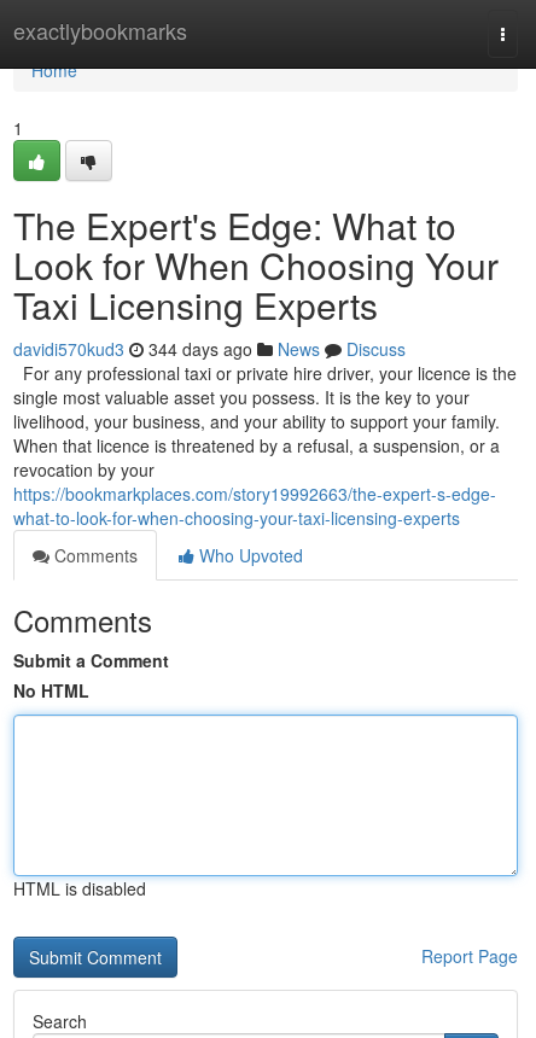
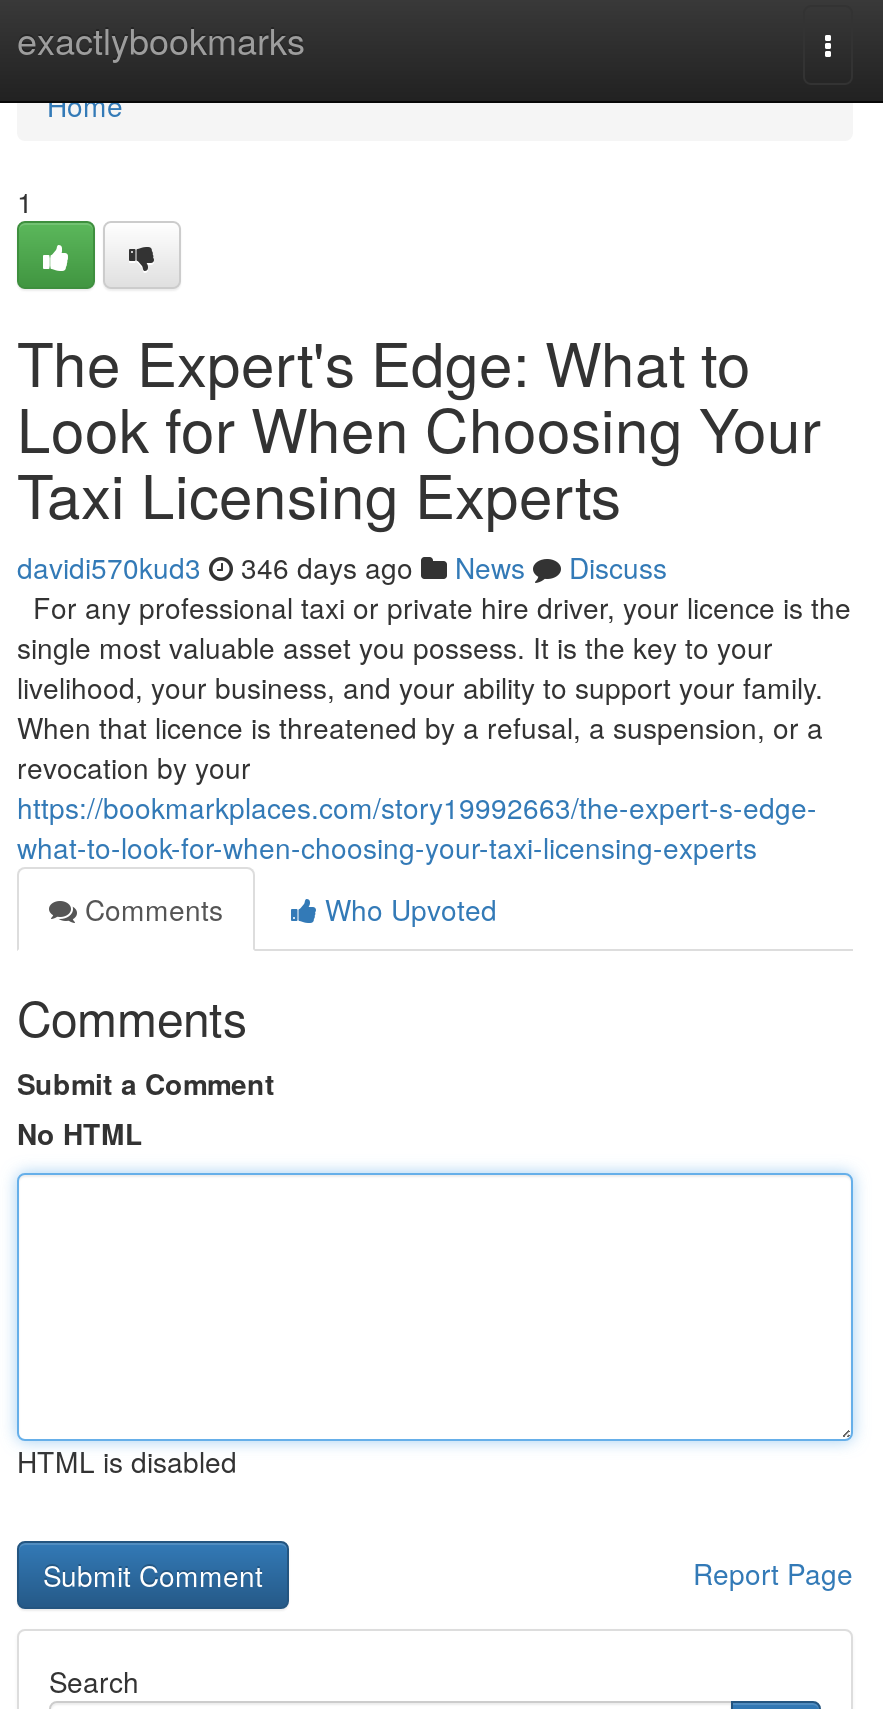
- davidi570kud3 344 days ago News Discuss
+ davidi570kud3 346 days ago News Discuss
